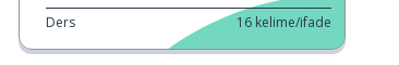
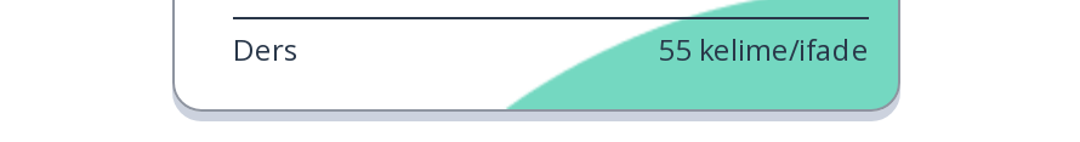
- 16 kelime/ifade
+ 55 kelime/ifade
